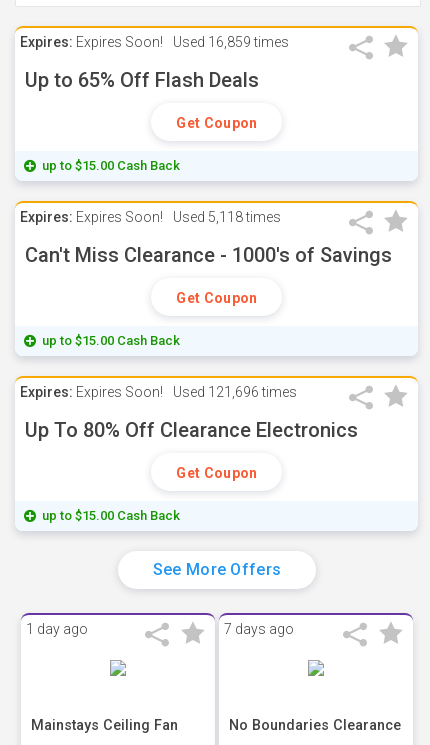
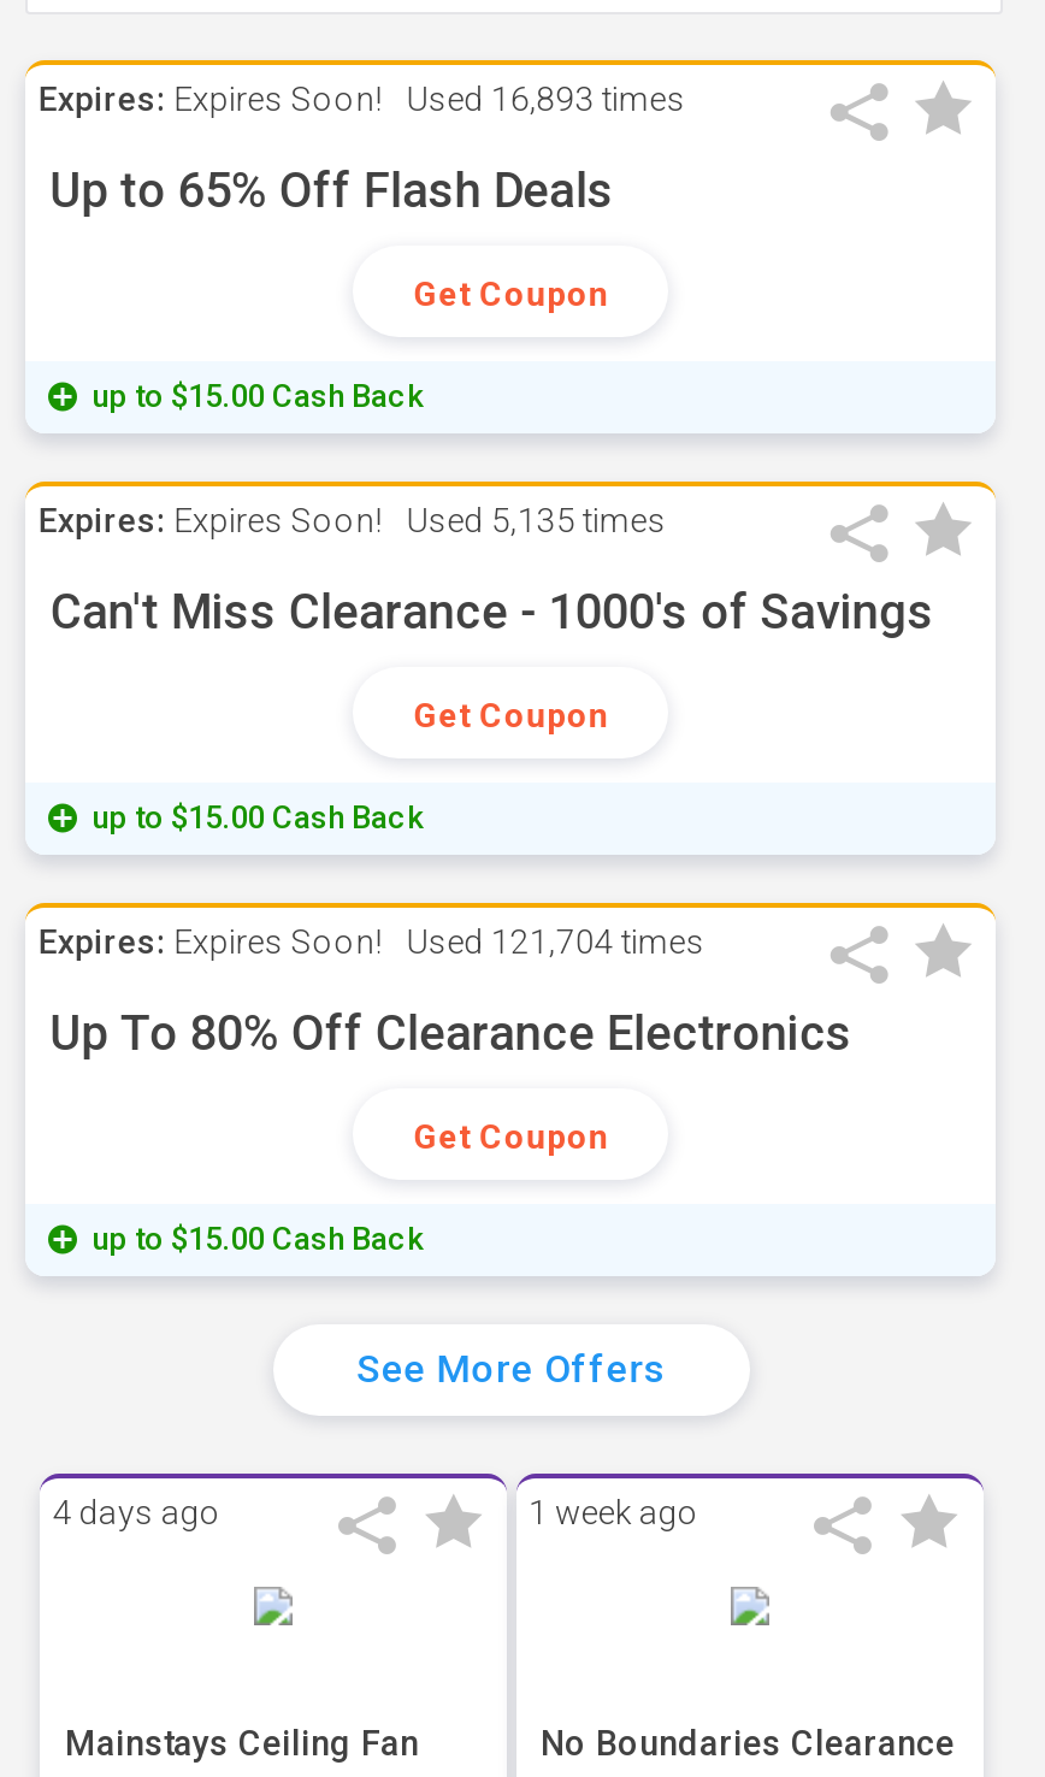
- Expires: Expires Soon! Used 16,859 times
+ Expires: Expires Soon! Used 16,893 times

- Expires: Expires Soon! Used 5,118 times
+ Expires: Expires Soon! Used 5,135 times

- Expires: Expires Soon! Used 121,696 times
+ Expires: Expires Soon! Used 121,704 times

- 1 day ago
+ 4 days ago

- 7 days ago
+ 1 week ago
